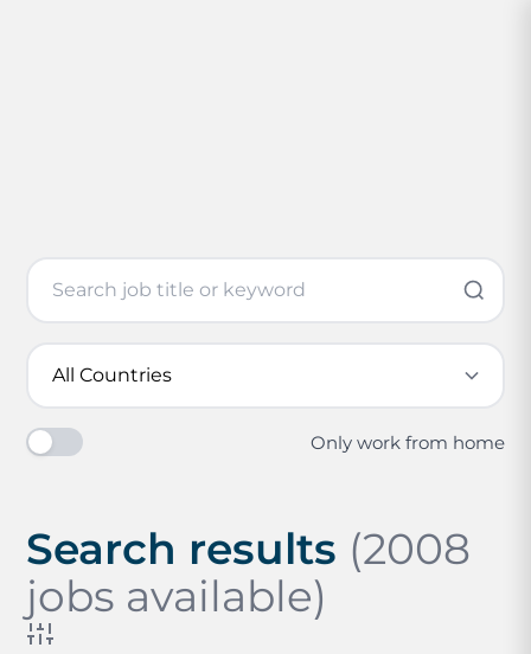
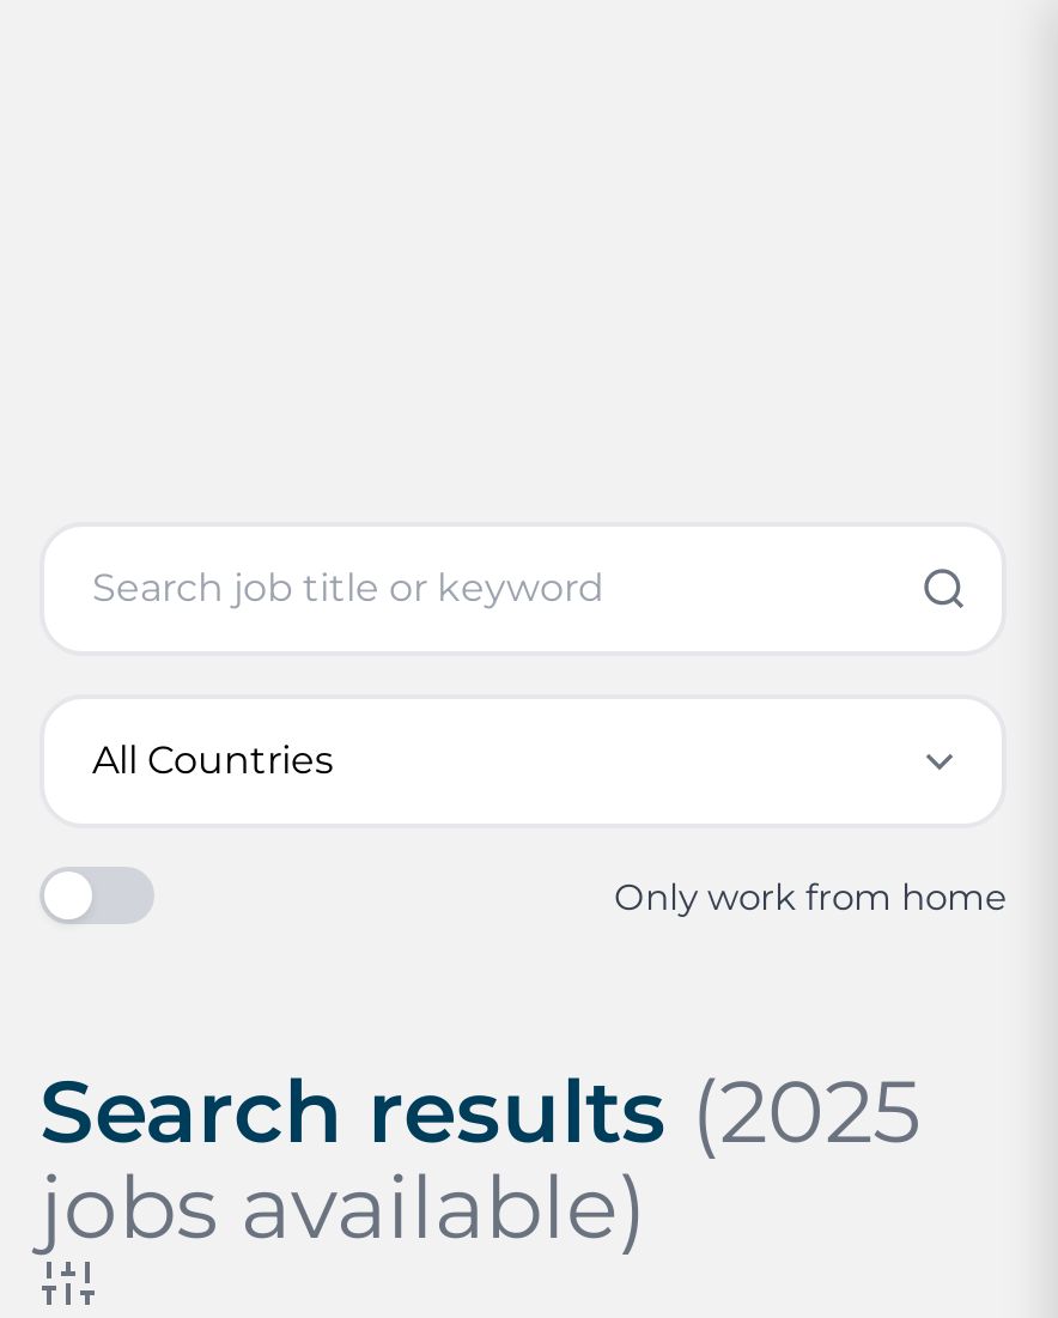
- Search results (2008
+ Search results (2025
